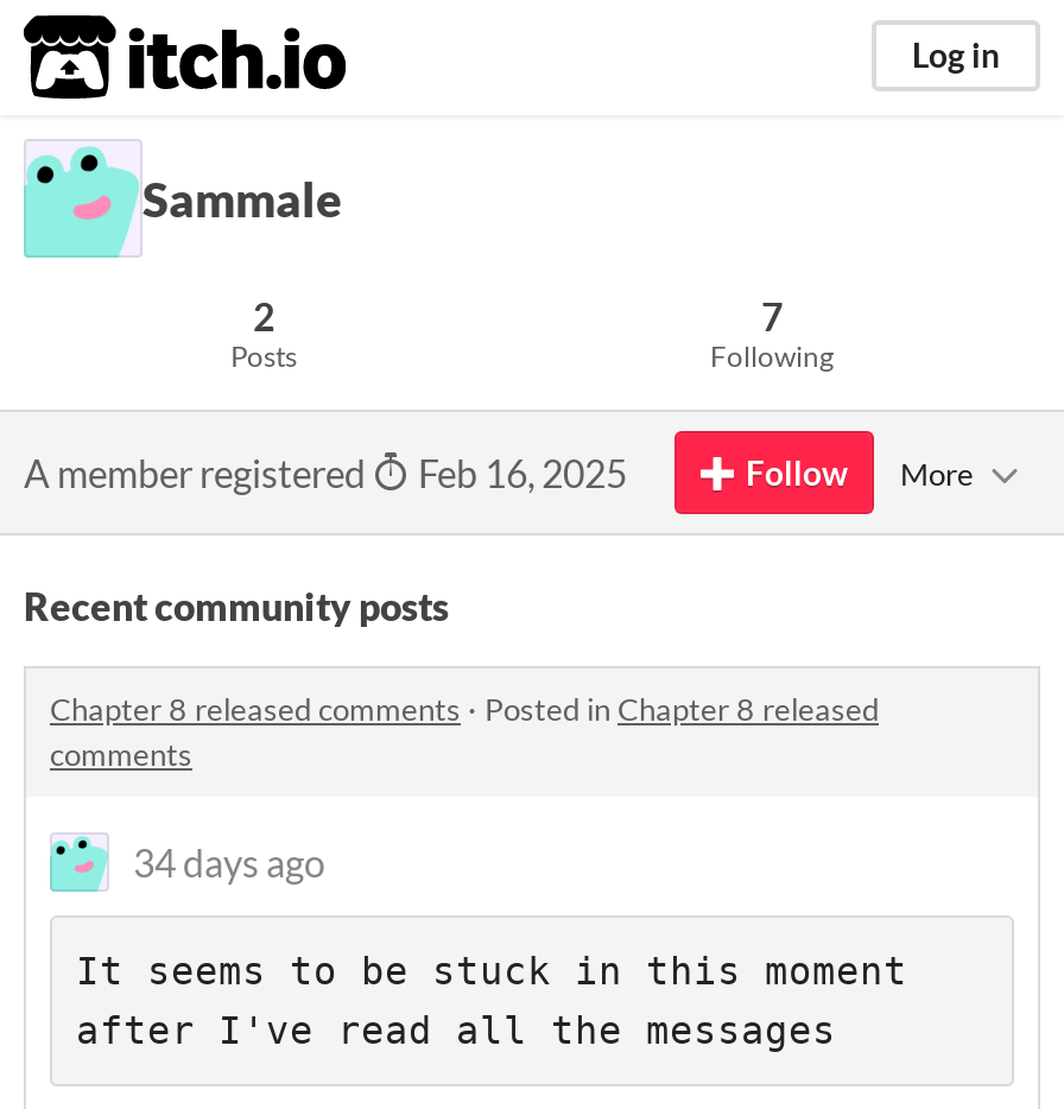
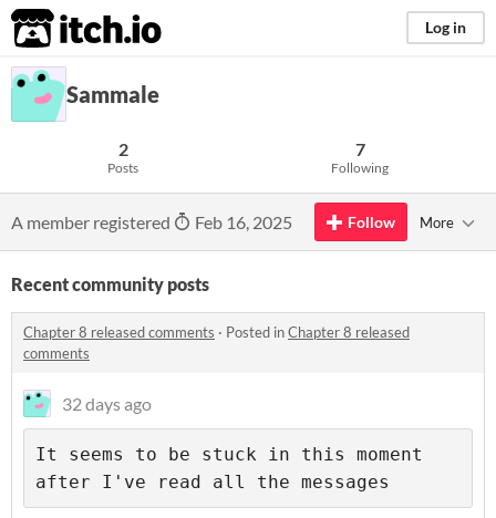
- 34 days ago
+ 32 days ago
